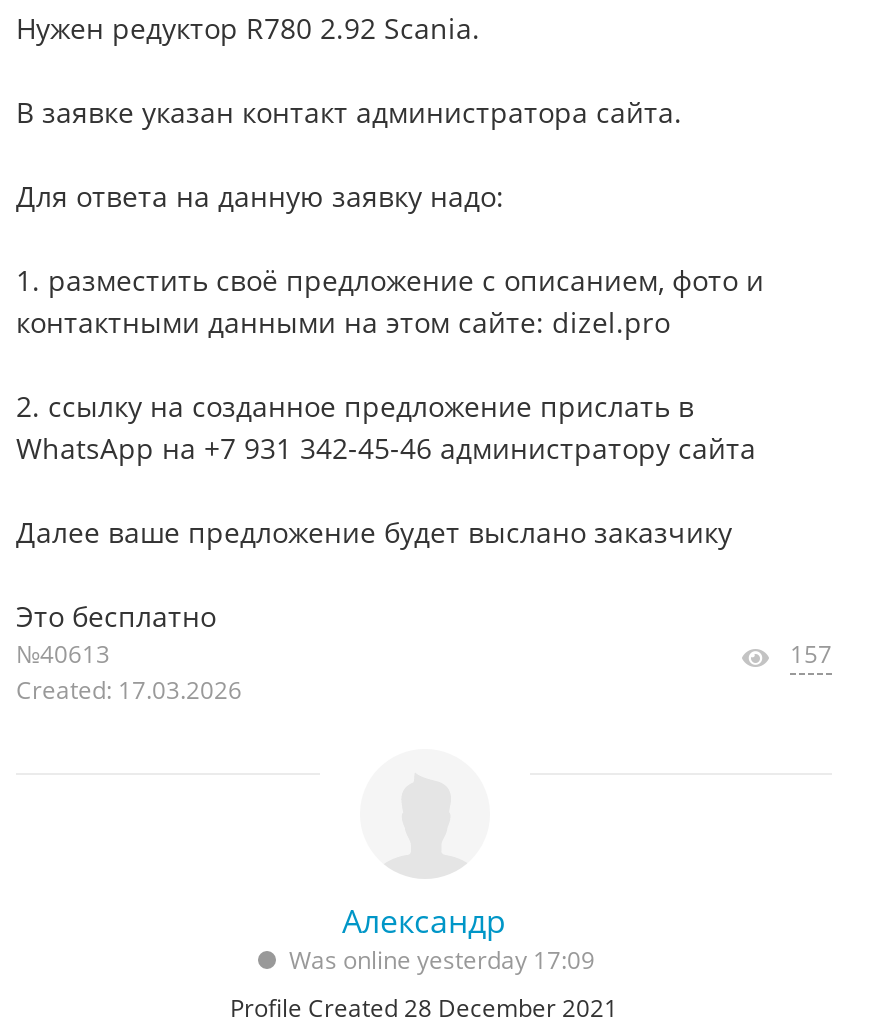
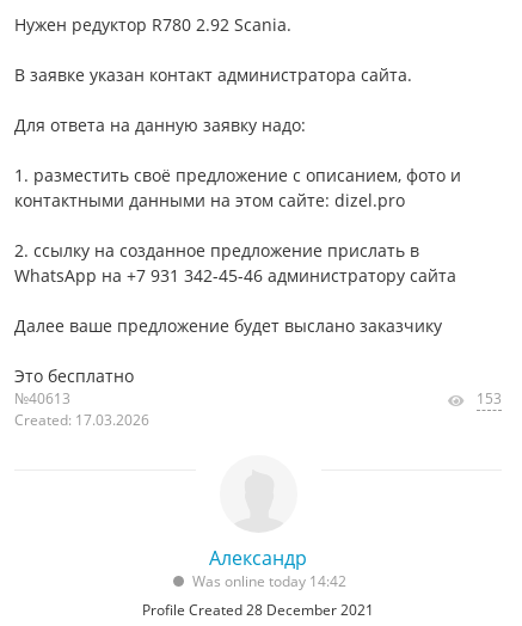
- 157
+ 153

- Was online yesterday 17:09
+ Was online today 14:42
